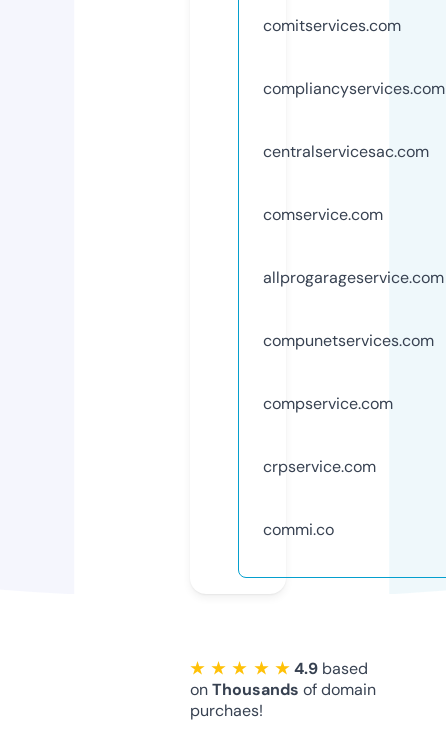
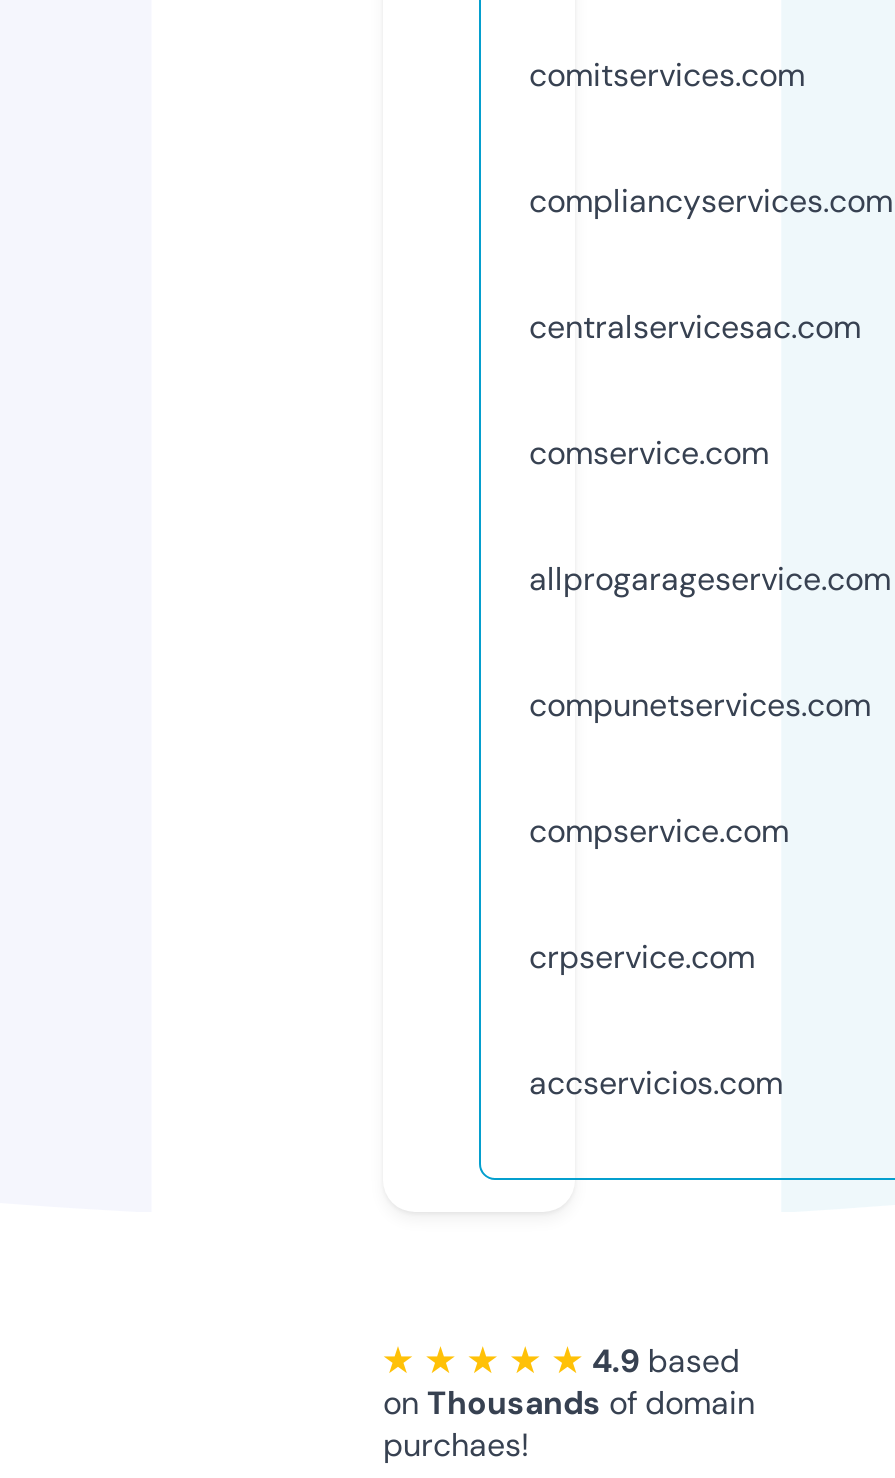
- commi.co
+ accservicios.com
